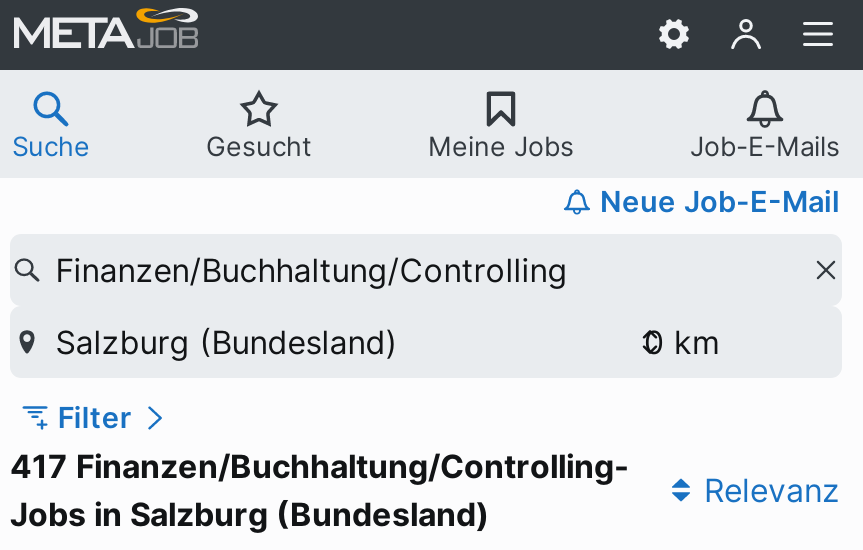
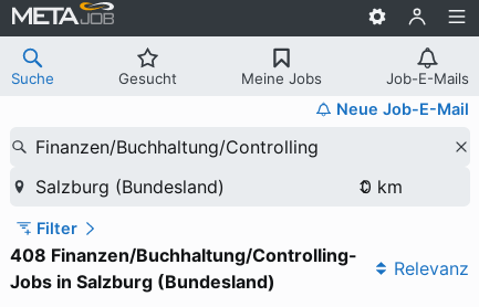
- 417 Finanzen/Buchhaltung/Controlling-
+ 408 Finanzen/Buchhaltung/Controlling-
